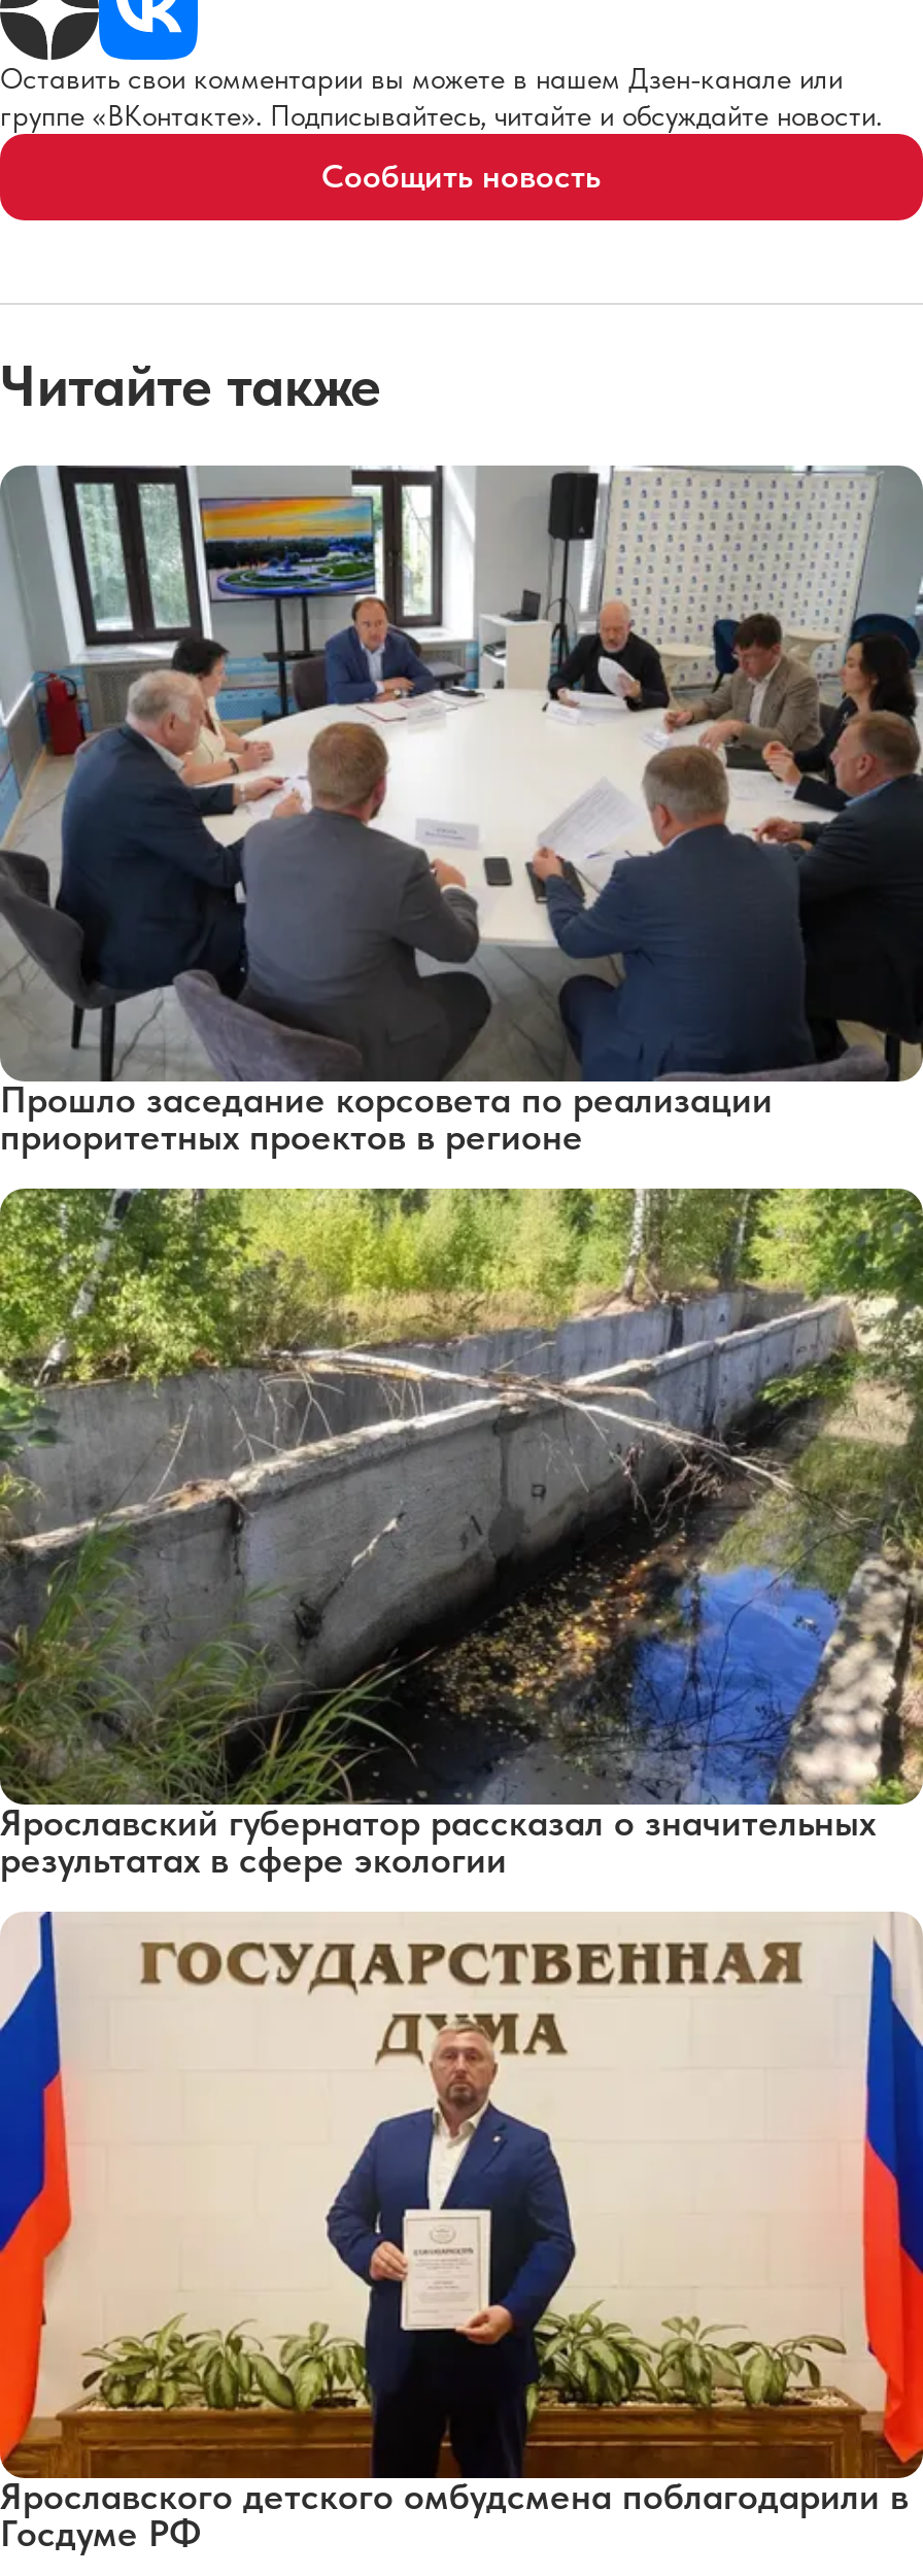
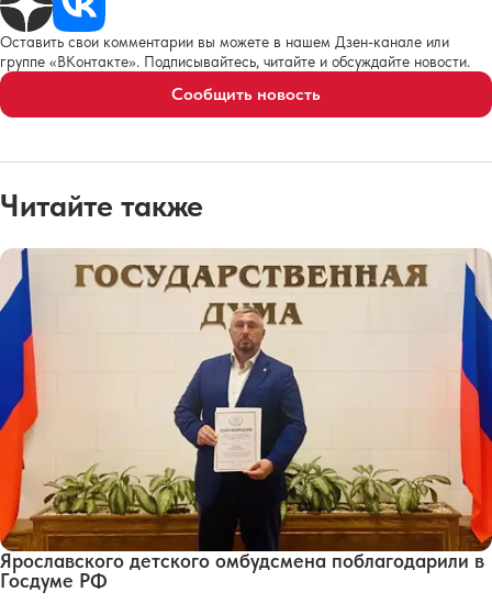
- [image]
- Прошло заседание корсовета по реализации
- приоритетных проектов в регионе

- [image]
- Ярославский губернатор рассказал о значительных
- результатах в сфере экологии
